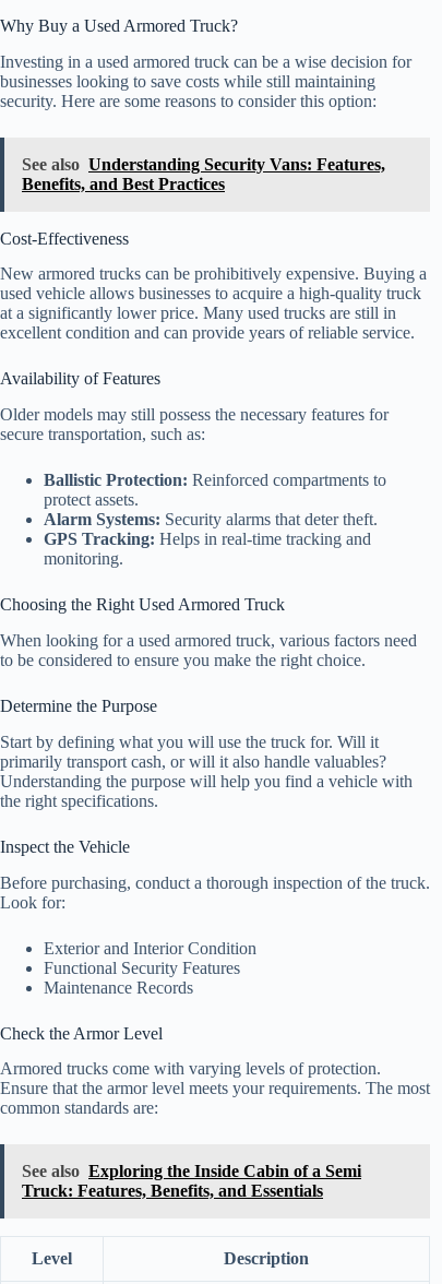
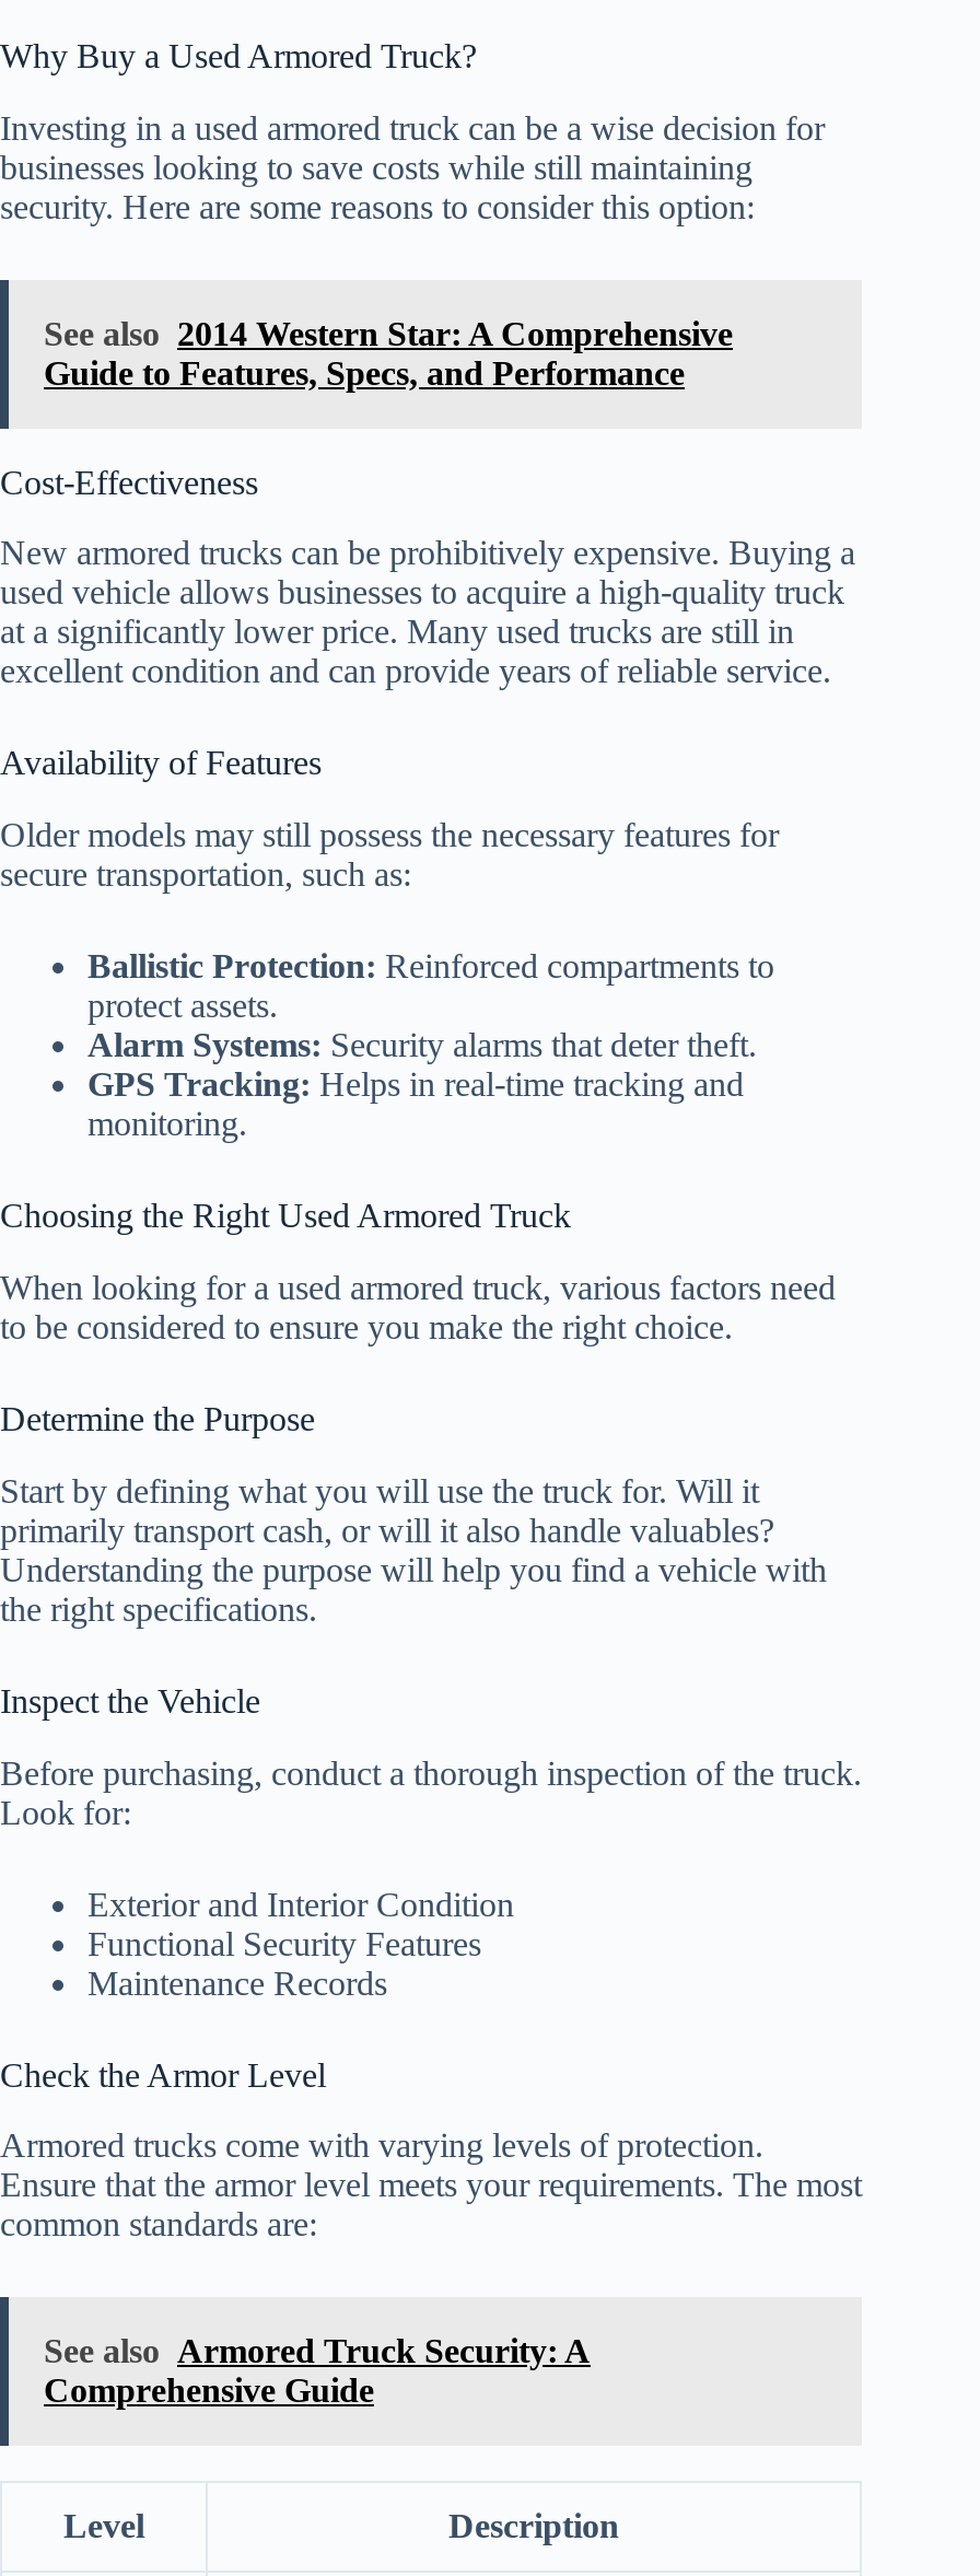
- See also Understanding Security Vans: Features,
- Benefits, and Best Practices
+ See also 2014 Western Star: A Comprehensive
+ Guide to Features, Specs, and Performance

- See also Exploring the Inside Cabin of a Semi
- Truck: Features, Benefits, and Essentials
+ See also Armored Truck Security: A
+ Comprehensive Guide
